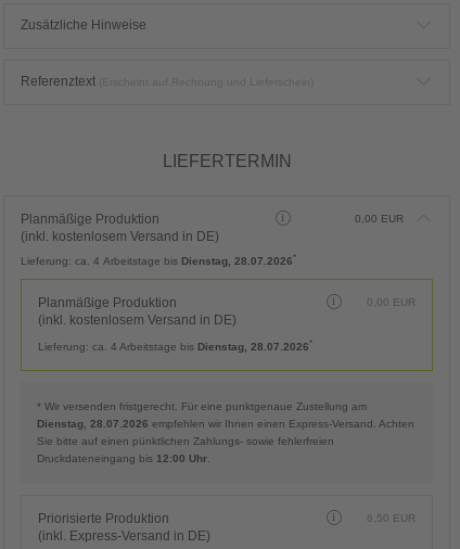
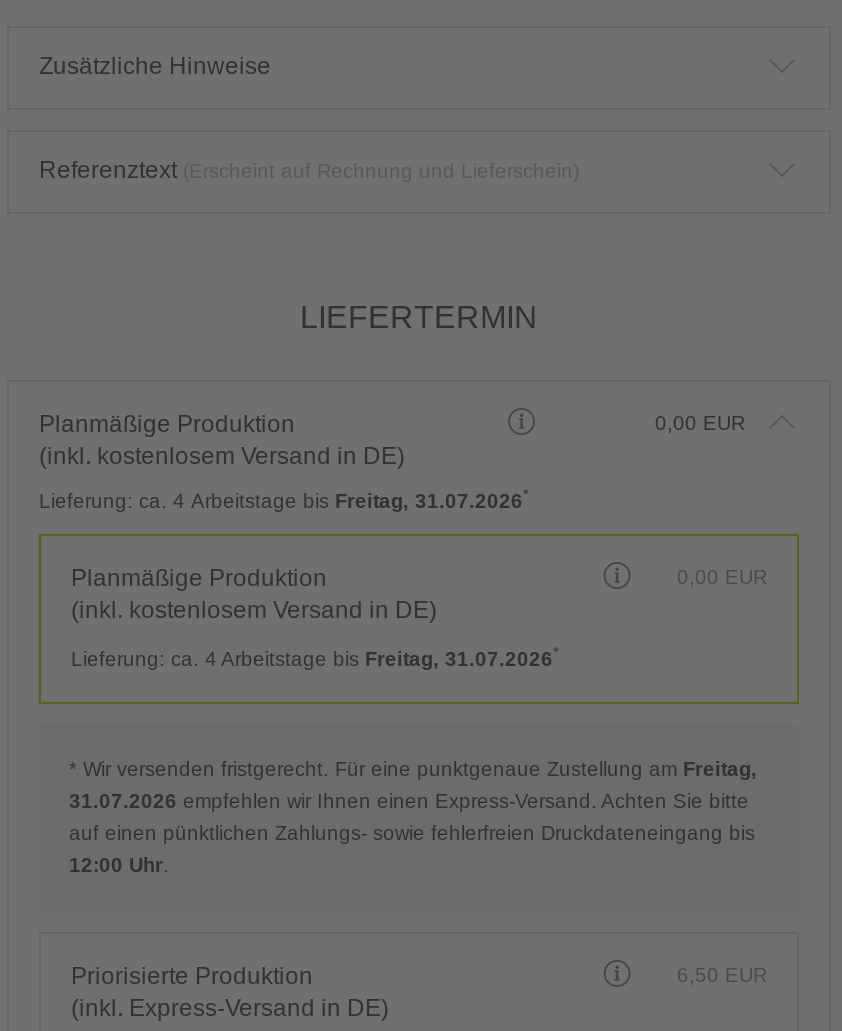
- Lieferung: ca. 4 Arbeitstage bis Dienstag, 28.07.2026*
+ Lieferung: ca. 4 Arbeitstage bis Freitag, 31.07.2026*

- Lieferung: ca. 4 Arbeitstage bis Dienstag, 28.07.2026*
+ Lieferung: ca. 4 Arbeitstage bis Freitag, 31.07.2026*

- * Wir versenden fristgerecht. Für eine punktgenaue Zustellung am
+ * Wir versenden fristgerecht. Für eine punktgenaue Zustellung am Freitag,

- Dienstag, 28.07.2026 empfehlen wir Ihnen einen Express-Versand. Achten
+ 31.07.2026 empfehlen wir Ihnen einen Express-Versand. Achten Sie bitte

- Sie bitte auf einen pünktlichen Zahlungs- sowie fehlerfreien
+ auf einen pünktlichen Zahlungs- sowie fehlerfreien Druckdateneingang bis

- Druckdateneingang bis 12:00 Uhr.
+ 12:00 Uhr.
